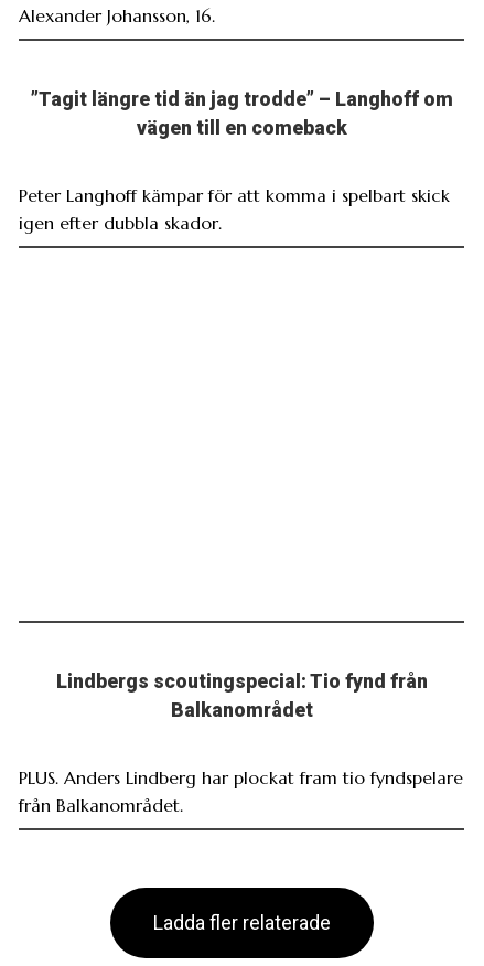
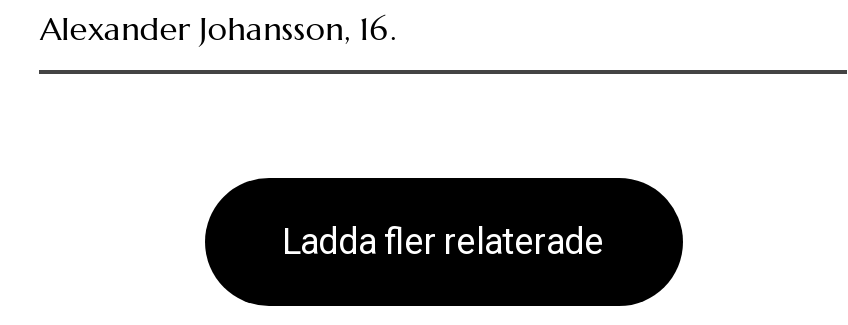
- ”Tagit längre tid än jag trodde” – Langhoff om
- vägen till en comeback
- Peter Langhoff kämpar för att komma i spelbart skick
- igen efter dubbla skador.

- Lindbergs scoutingspecial: Tio fynd från
- Balkanområdet
- PLUS. Anders Lindberg har plockat fram tio fyndspelare
- från Balkanområdet.
